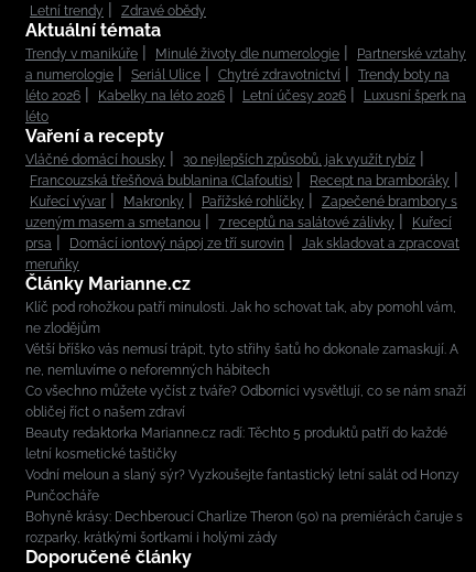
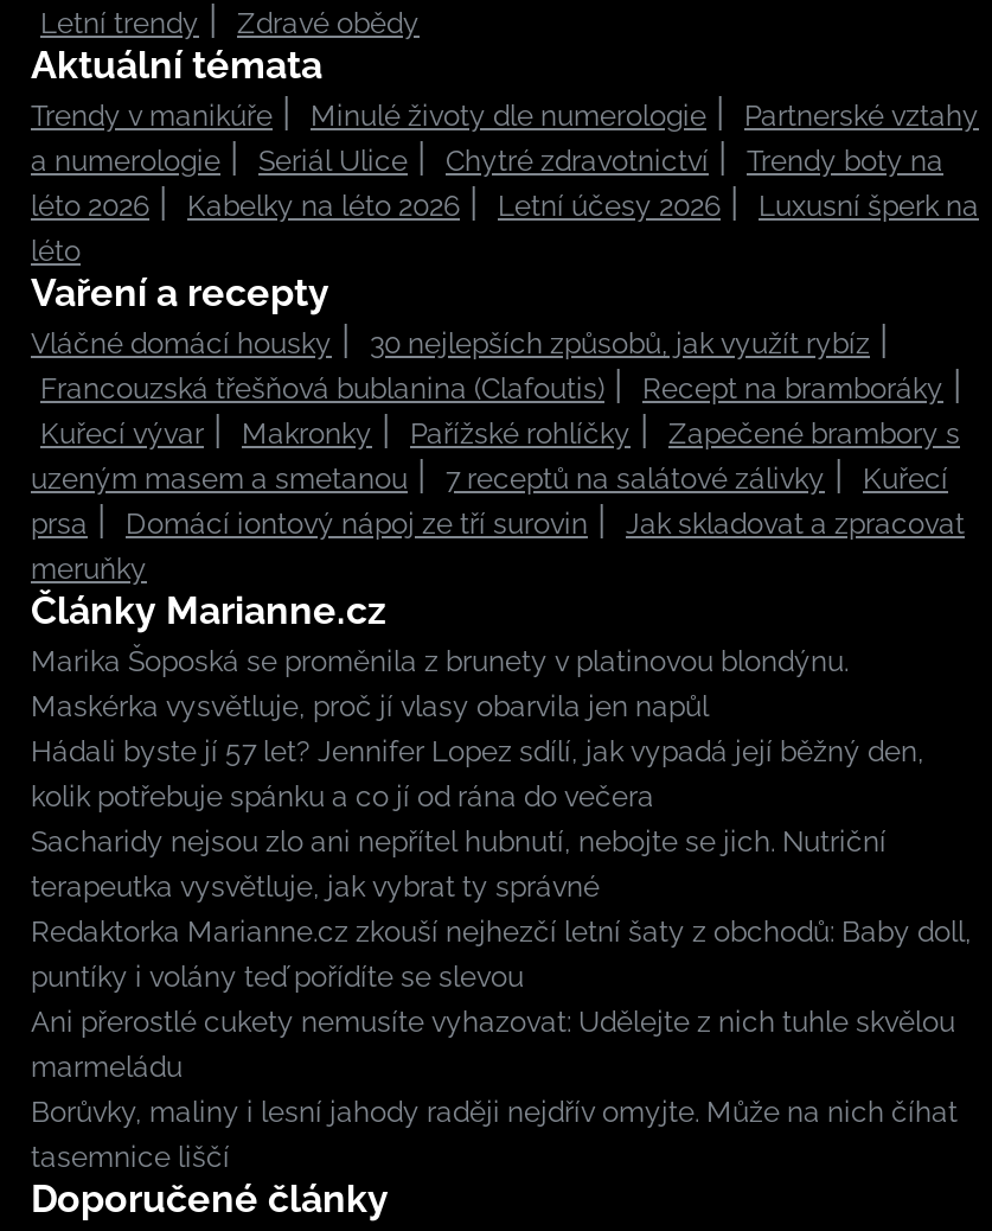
- Klíč pod rohožkou patří minulosti. Jak ho schovat tak, aby pomohl vám,
- ne zlodějům
- Větší bříško vás nemusí trápit, tyto střihy šatů ho dokonale zamaskují. A
- ne, nemluvíme o neforemných hábitech
- Co všechno můžete vyčíst z tváře? Odborníci vysvětlují, co se nám snaží
- obličej říct o našem zdraví
- Beauty redaktorka Marianne.cz radí: Těchto 5 produktů patří do každé
- letní kosmetické taštičky
- Vodní meloun a slaný sýr? Vyzkoušejte fantastický letní salát od Honzy
- Punčocháře
- Bohyně krásy: Dechberoucí Charlize Theron (50) na premiérách čaruje s
- rozparky, krátkými šortkami i holými zády
+ Marika Šoposká se proměnila z brunety v platinovou blondýnu.
+ Maskérka vysvětluje, proč jí vlasy obarvila jen napůl
+ Hádali byste jí 57 let? Jennifer Lopez sdílí, jak vypadá její běžný den,
+ kolik potřebuje spánku a co jí od rána do večera
+ Sacharidy nejsou zlo ani nepřítel hubnutí, nebojte se jich. Nutriční
+ terapeutka vysvětluje, jak vybrat ty správné
+ Redaktorka Marianne.cz zkouší nejhezčí letní šaty z obchodů: Baby doll,
+ puntíky i volány teď pořídíte se slevou
+ Ani přerostlé cukety nemusíte vyhazovat: Udělejte z nich tuhle skvělou
+ marmeládu
+ Borůvky, maliny i lesní jahody raději nejdřív omyjte. Může na nich číhat
+ tasemnice liščí
